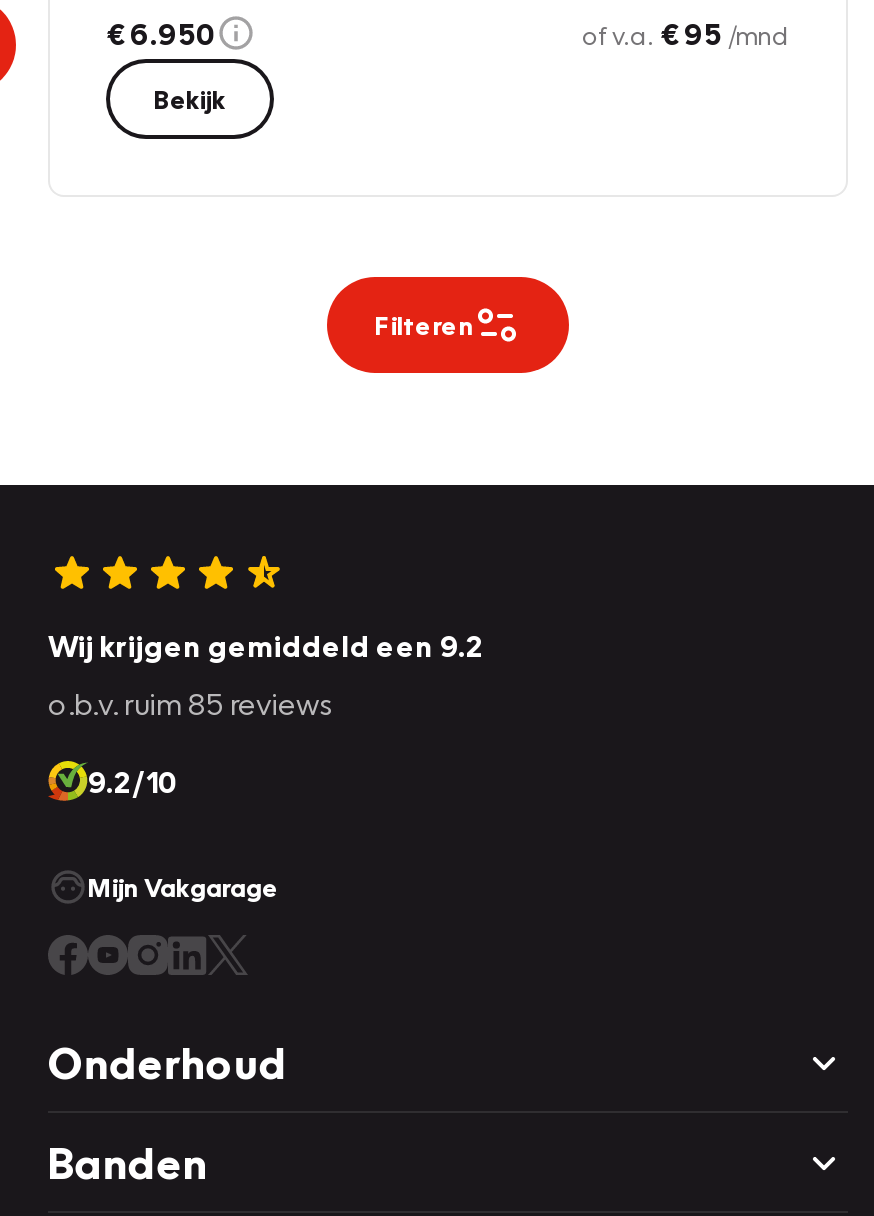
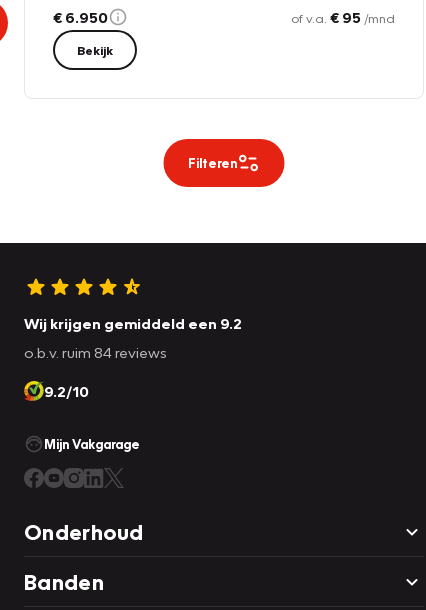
- o.b.v. ruim 85 reviews
+ o.b.v. ruim 84 reviews
